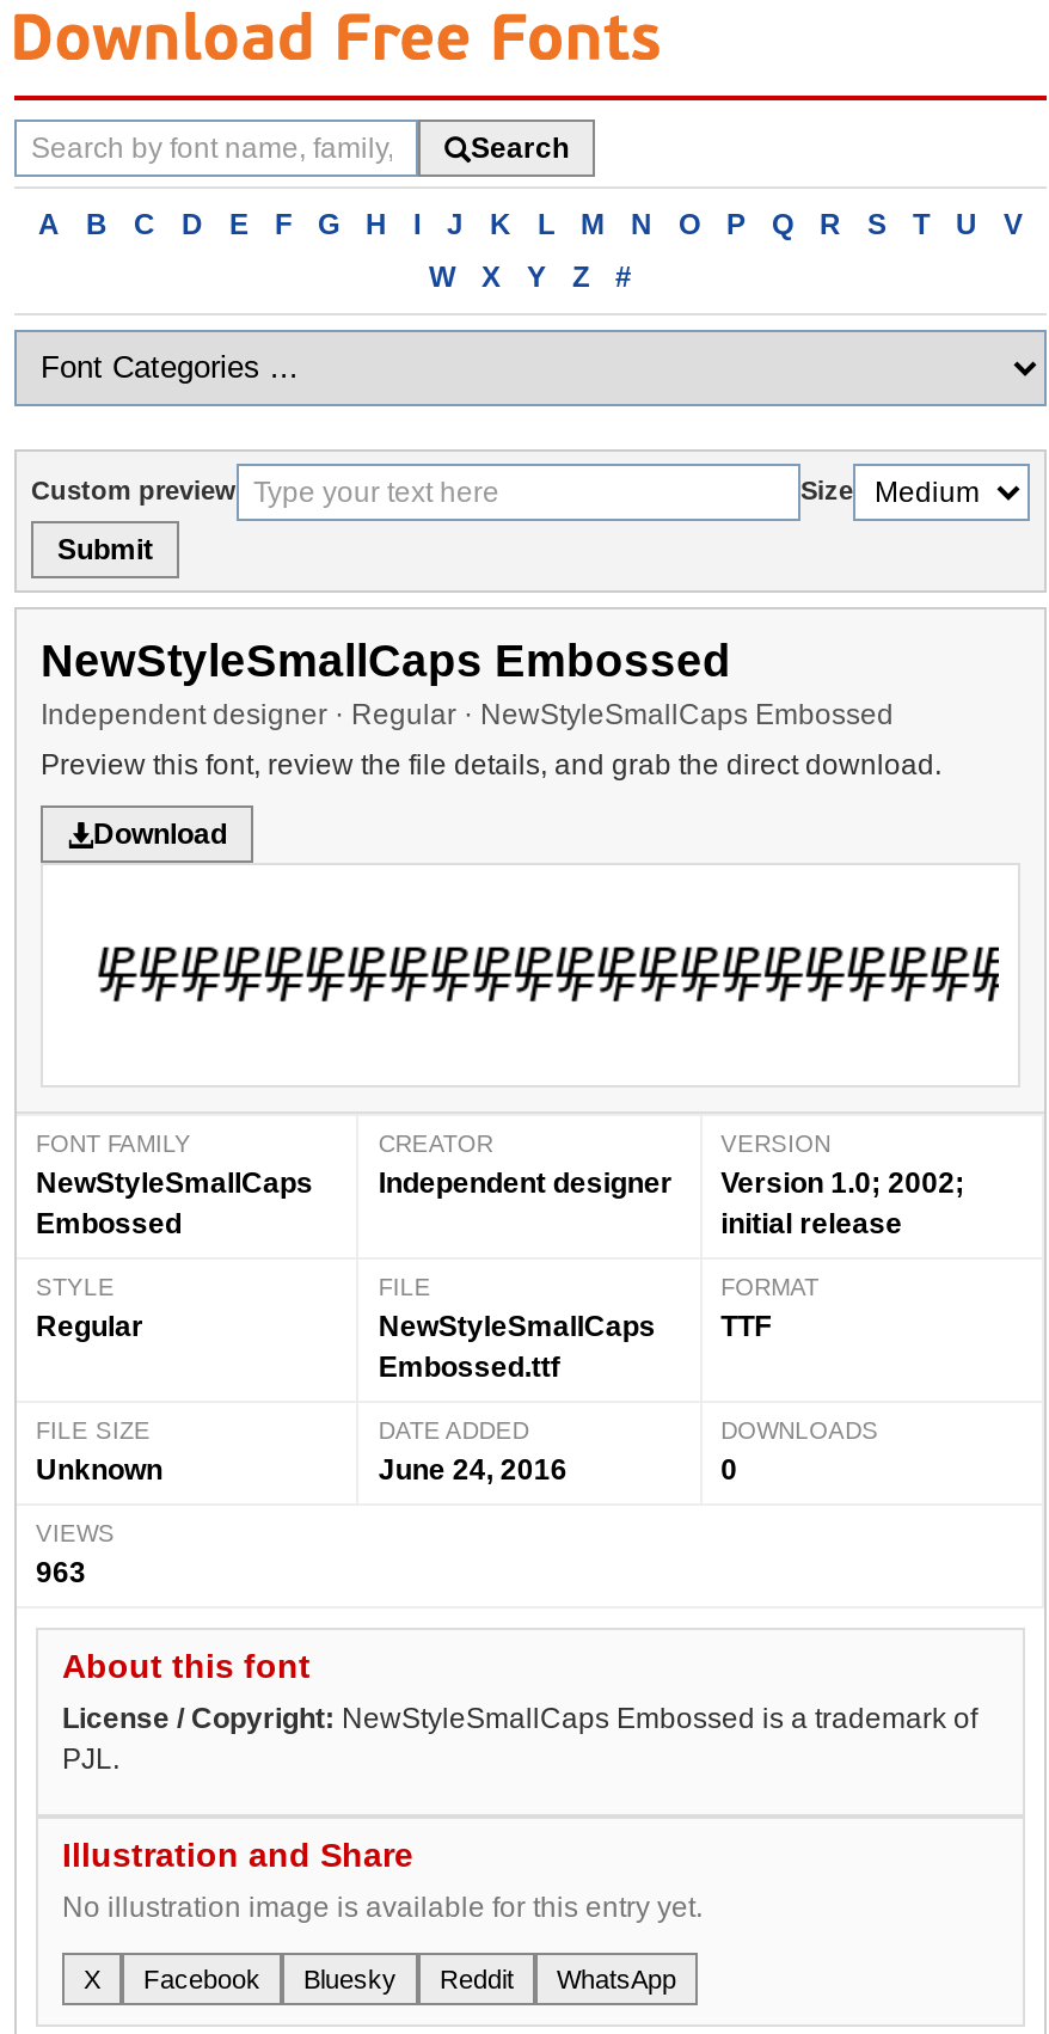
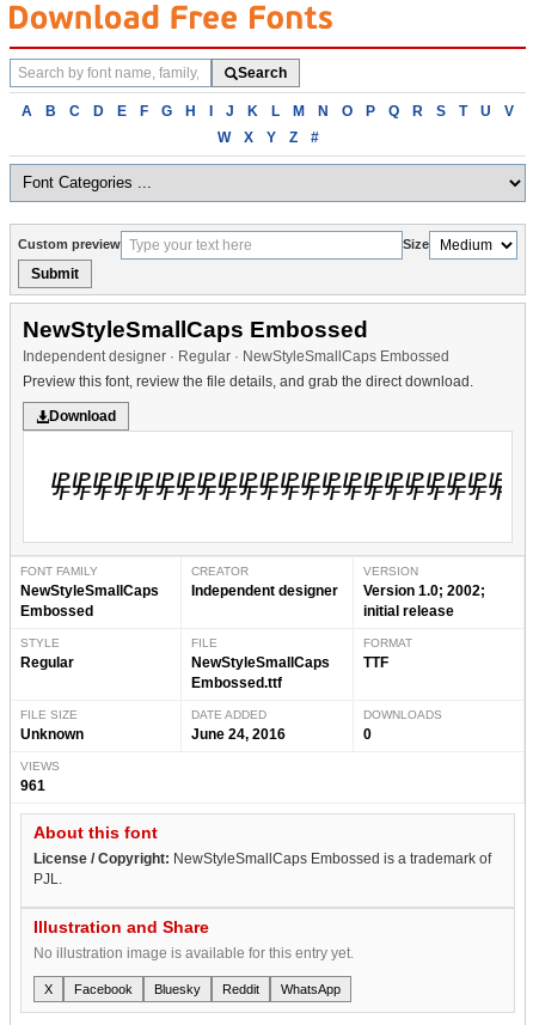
- 963
+ 961
